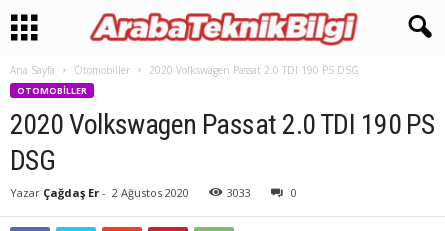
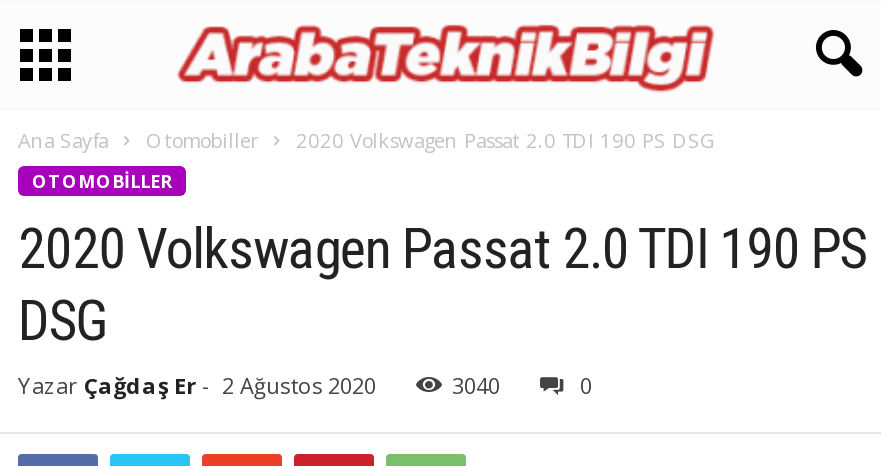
- 3033
+ 3040
